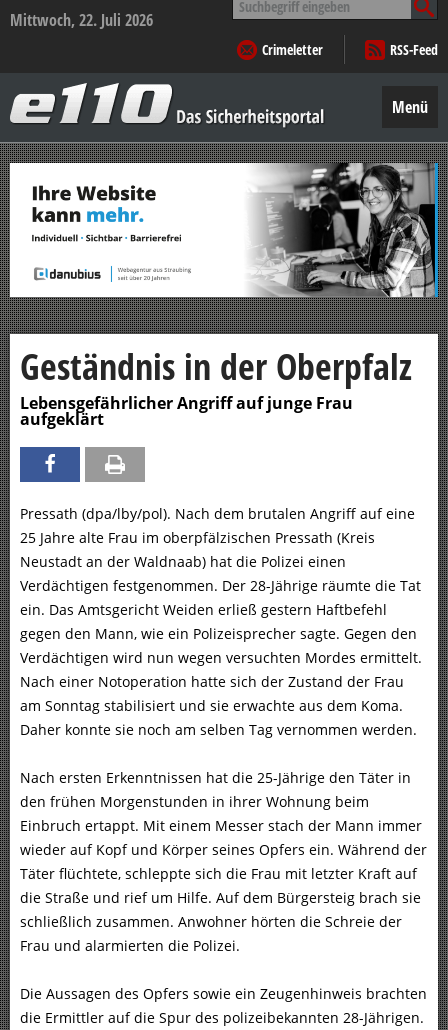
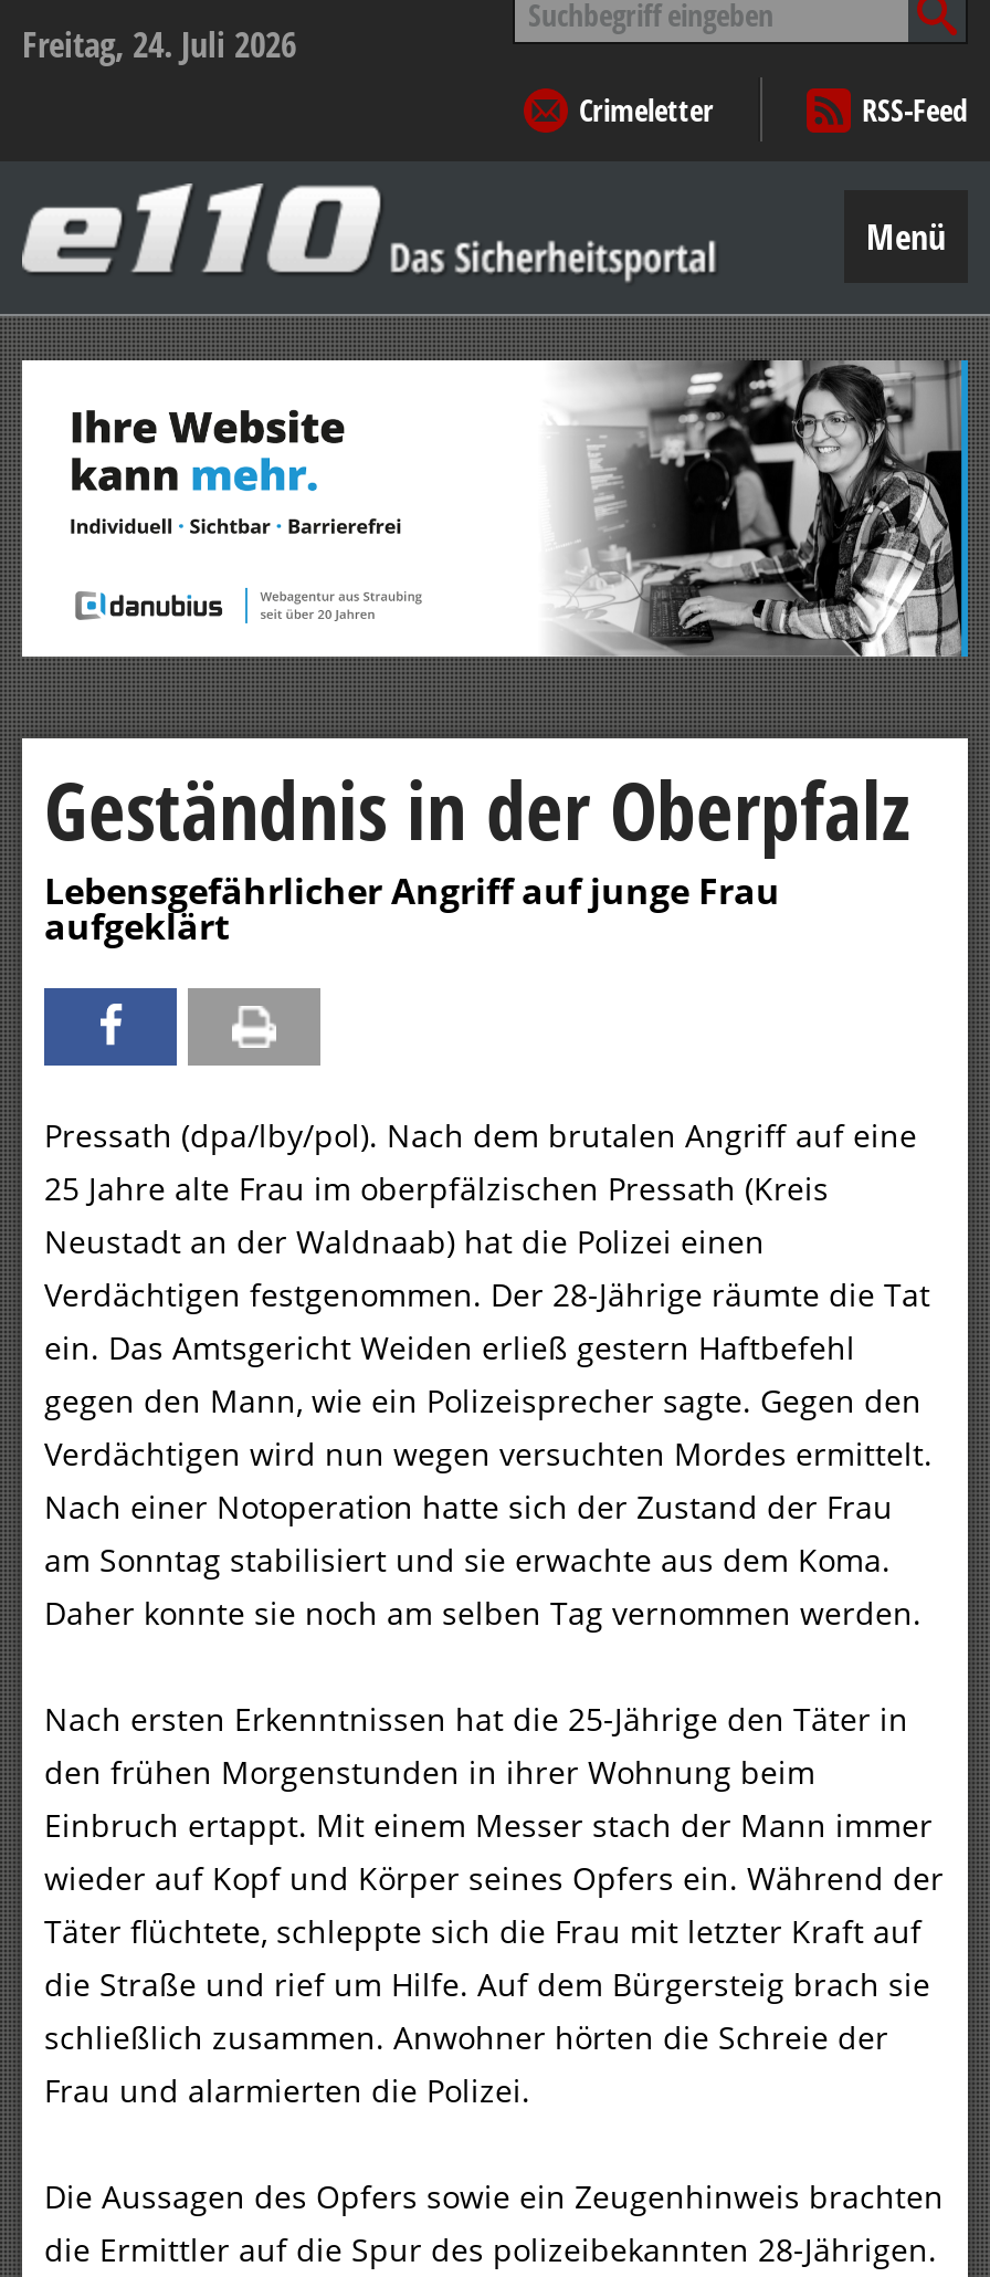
- Mittwoch, 22. Juli 2026
+ Freitag, 24. Juli 2026
